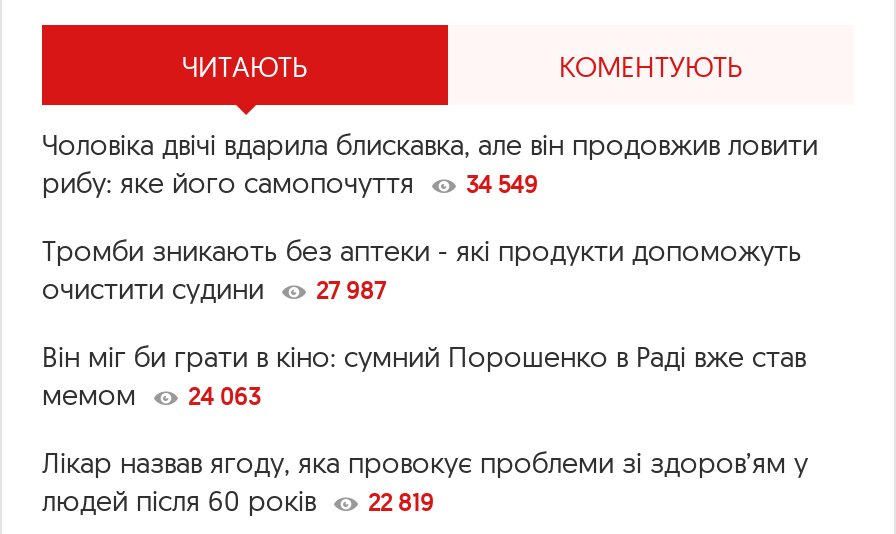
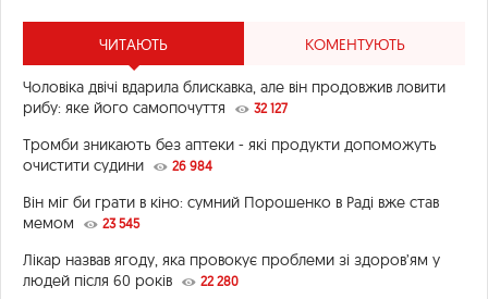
- рибу: яке його самопочуття 34 549
+ рибу: яке його самопочуття 32 127

- очистити судини 27 987
+ очистити судини 26 984

- мемом 24 063
+ мемом 23 545

- людей після 60 років 22 819
+ людей після 60 років 22 280
